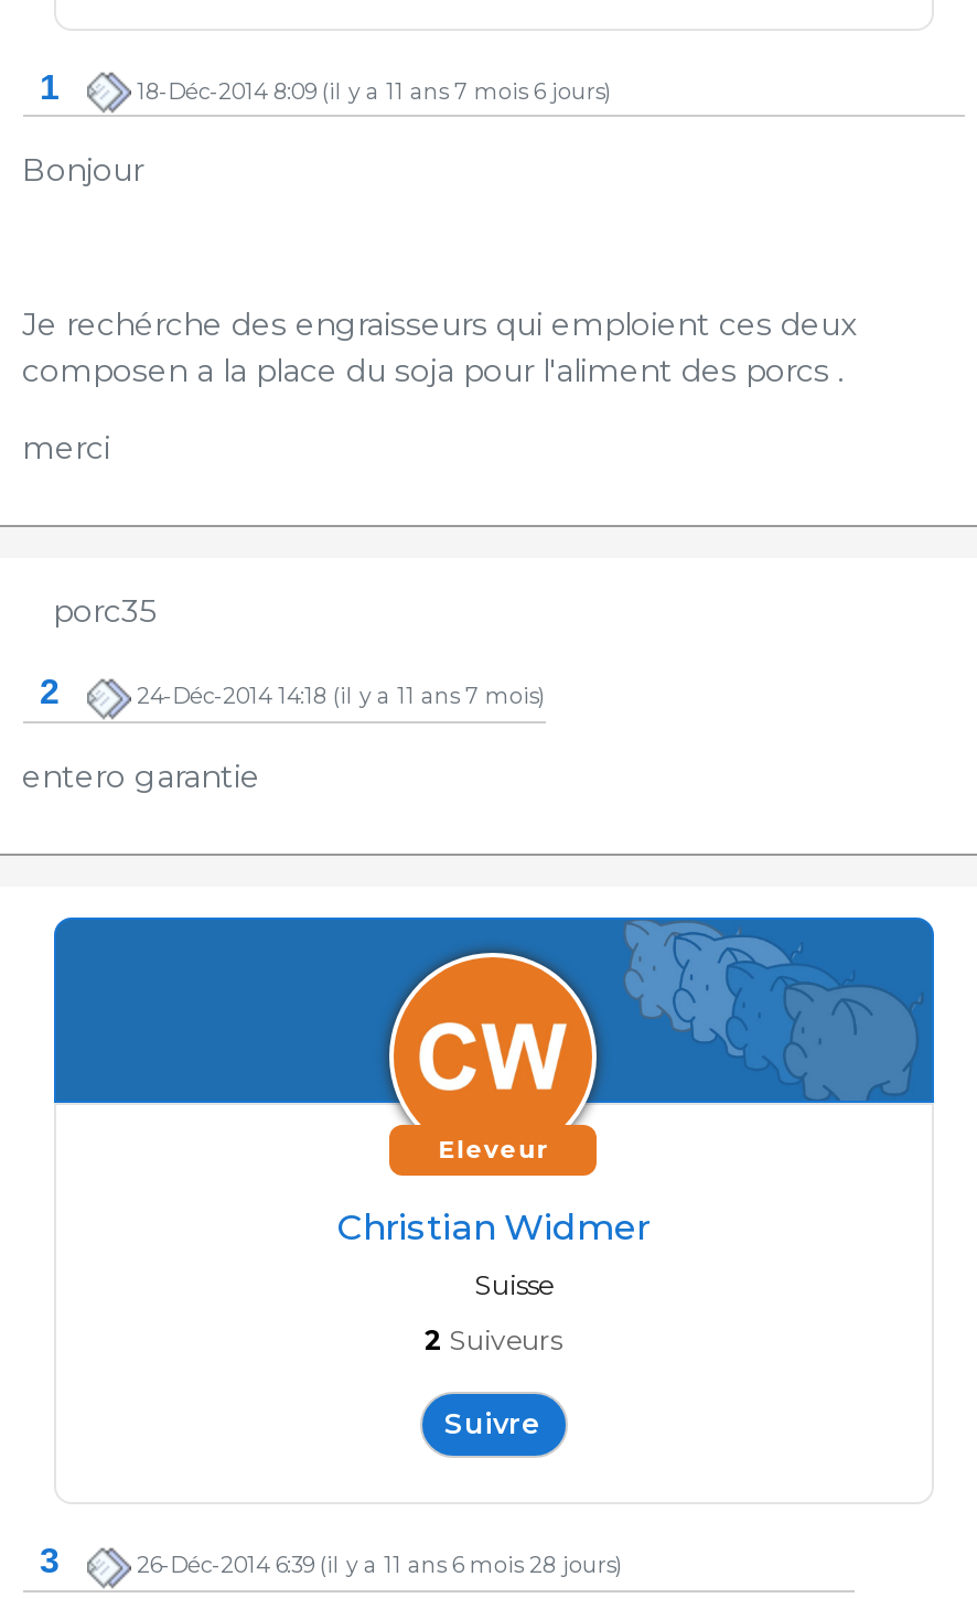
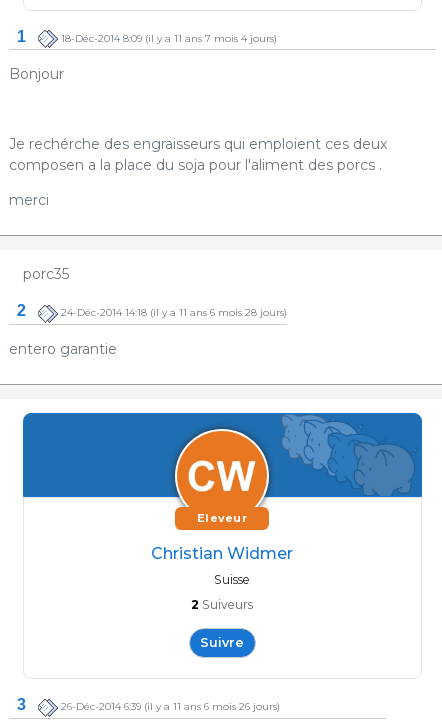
- 18-Déc-2014 8:09 (il y a 11 ans 7 mois 6 jours)
+ 18-Déc-2014 8:09 (il y a 11 ans 7 mois 4 jours)

- 24-Déc-2014 14:18 (il y a 11 ans 7 mois)
+ 24-Déc-2014 14:18 (il y a 11 ans 6 mois 28 jours)

- 26-Déc-2014 6:39 (il y a 11 ans 6 mois 28 jours)
+ 26-Déc-2014 6:39 (il y a 11 ans 6 mois 26 jours)
